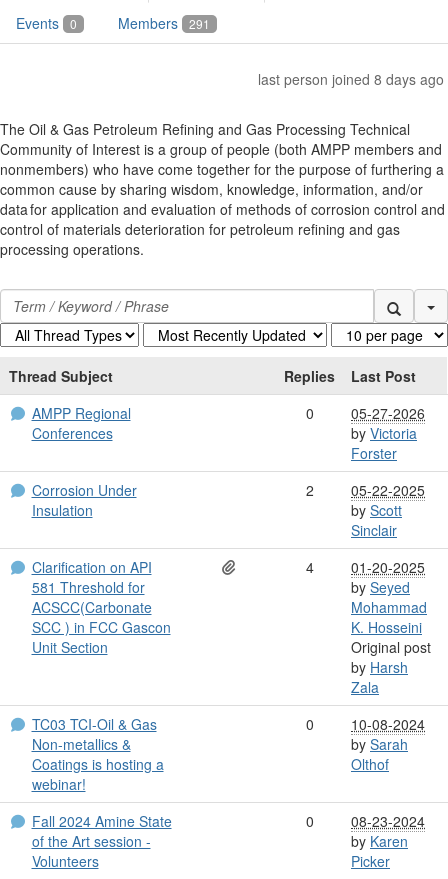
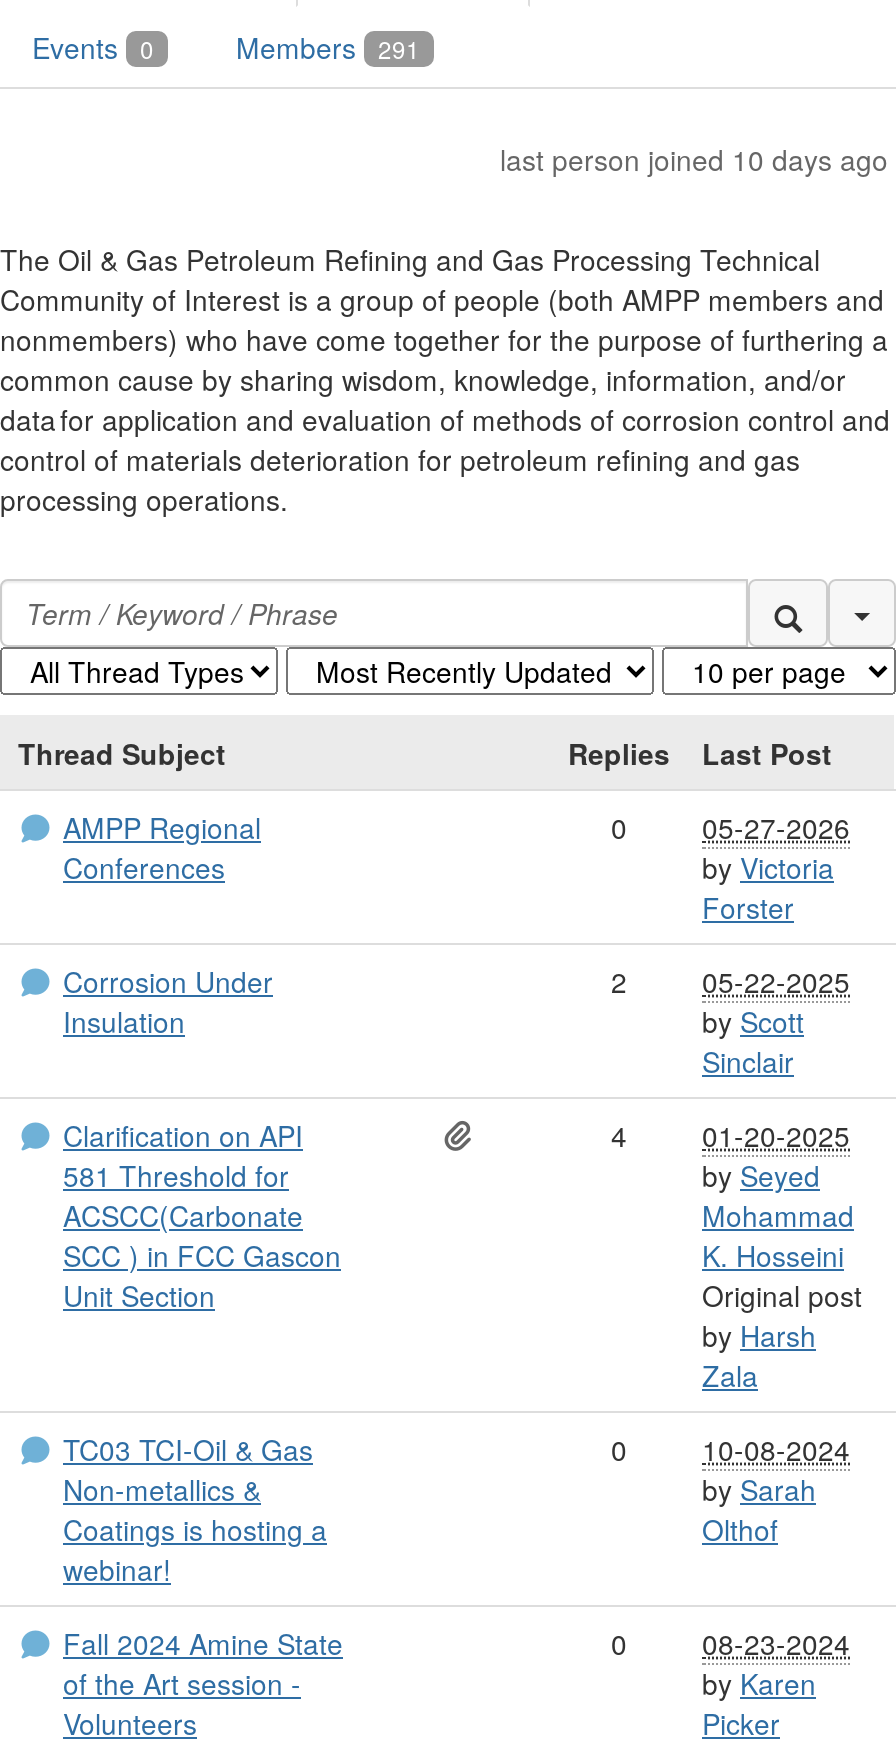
- last person joined 8 days ago
+ last person joined 10 days ago
